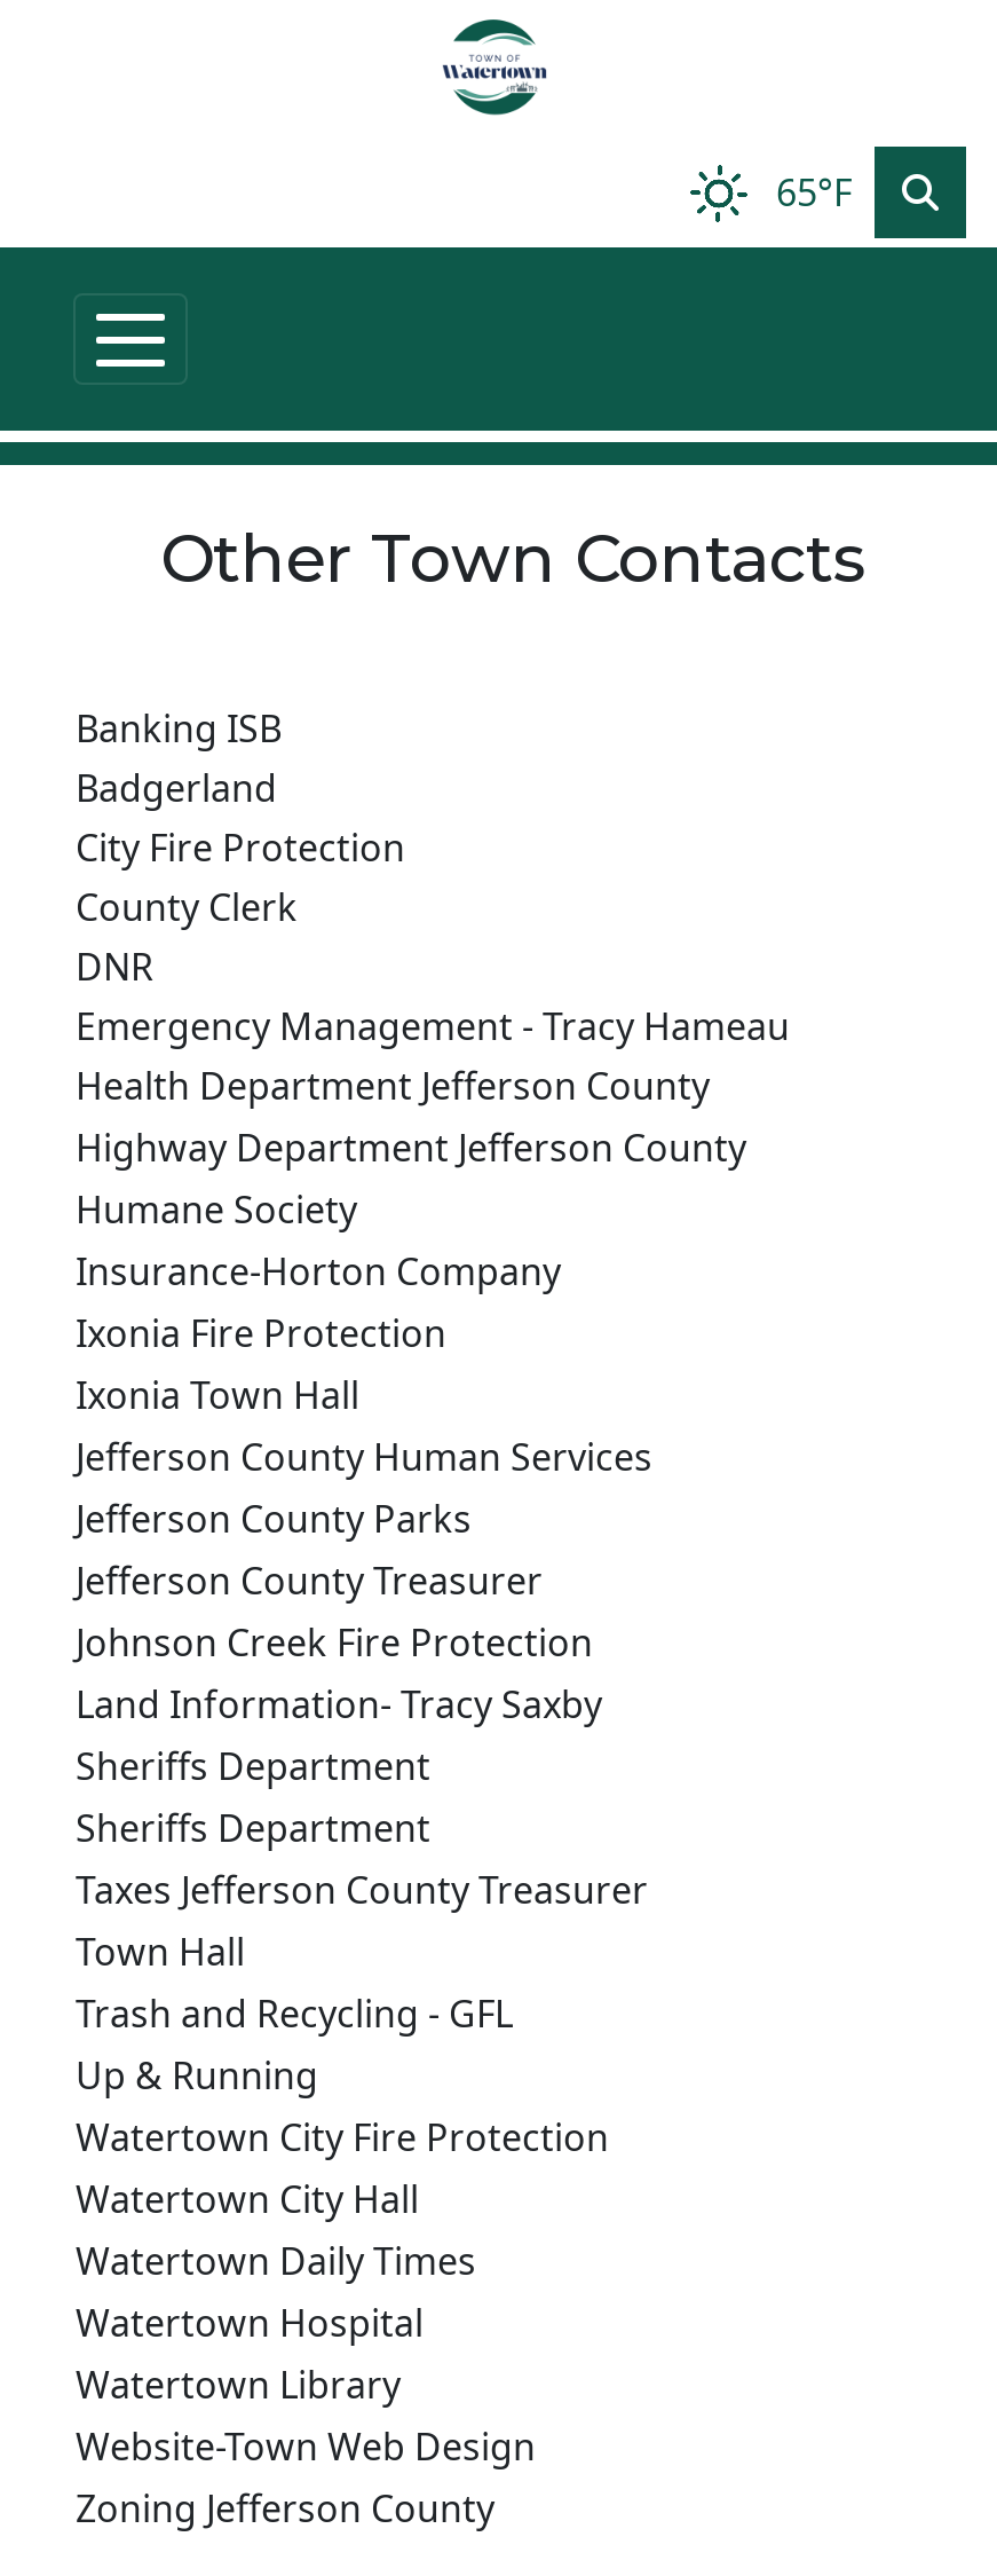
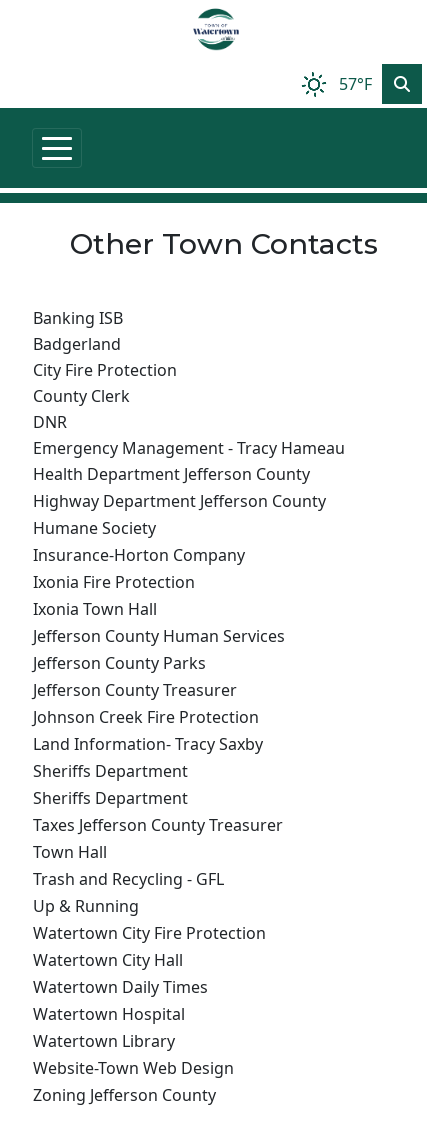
- 65°F
+ 57°F
